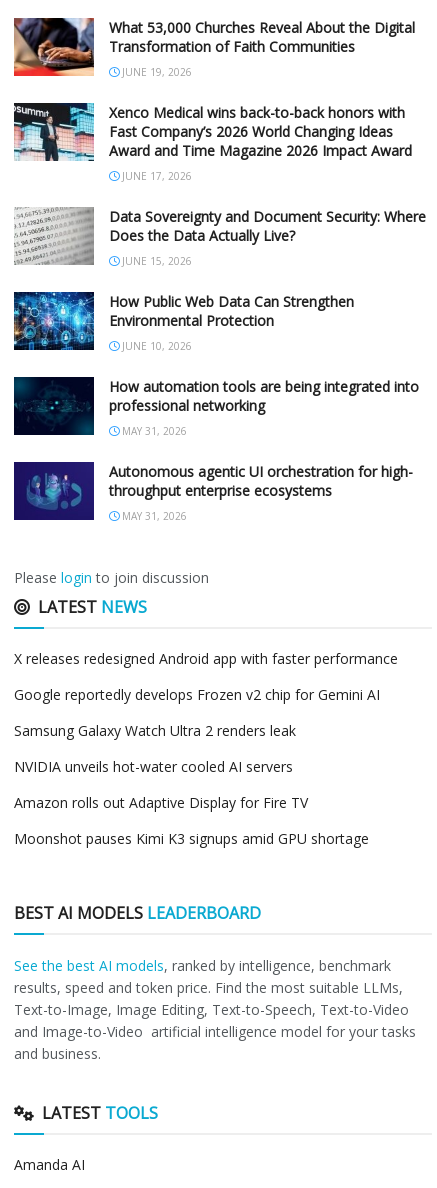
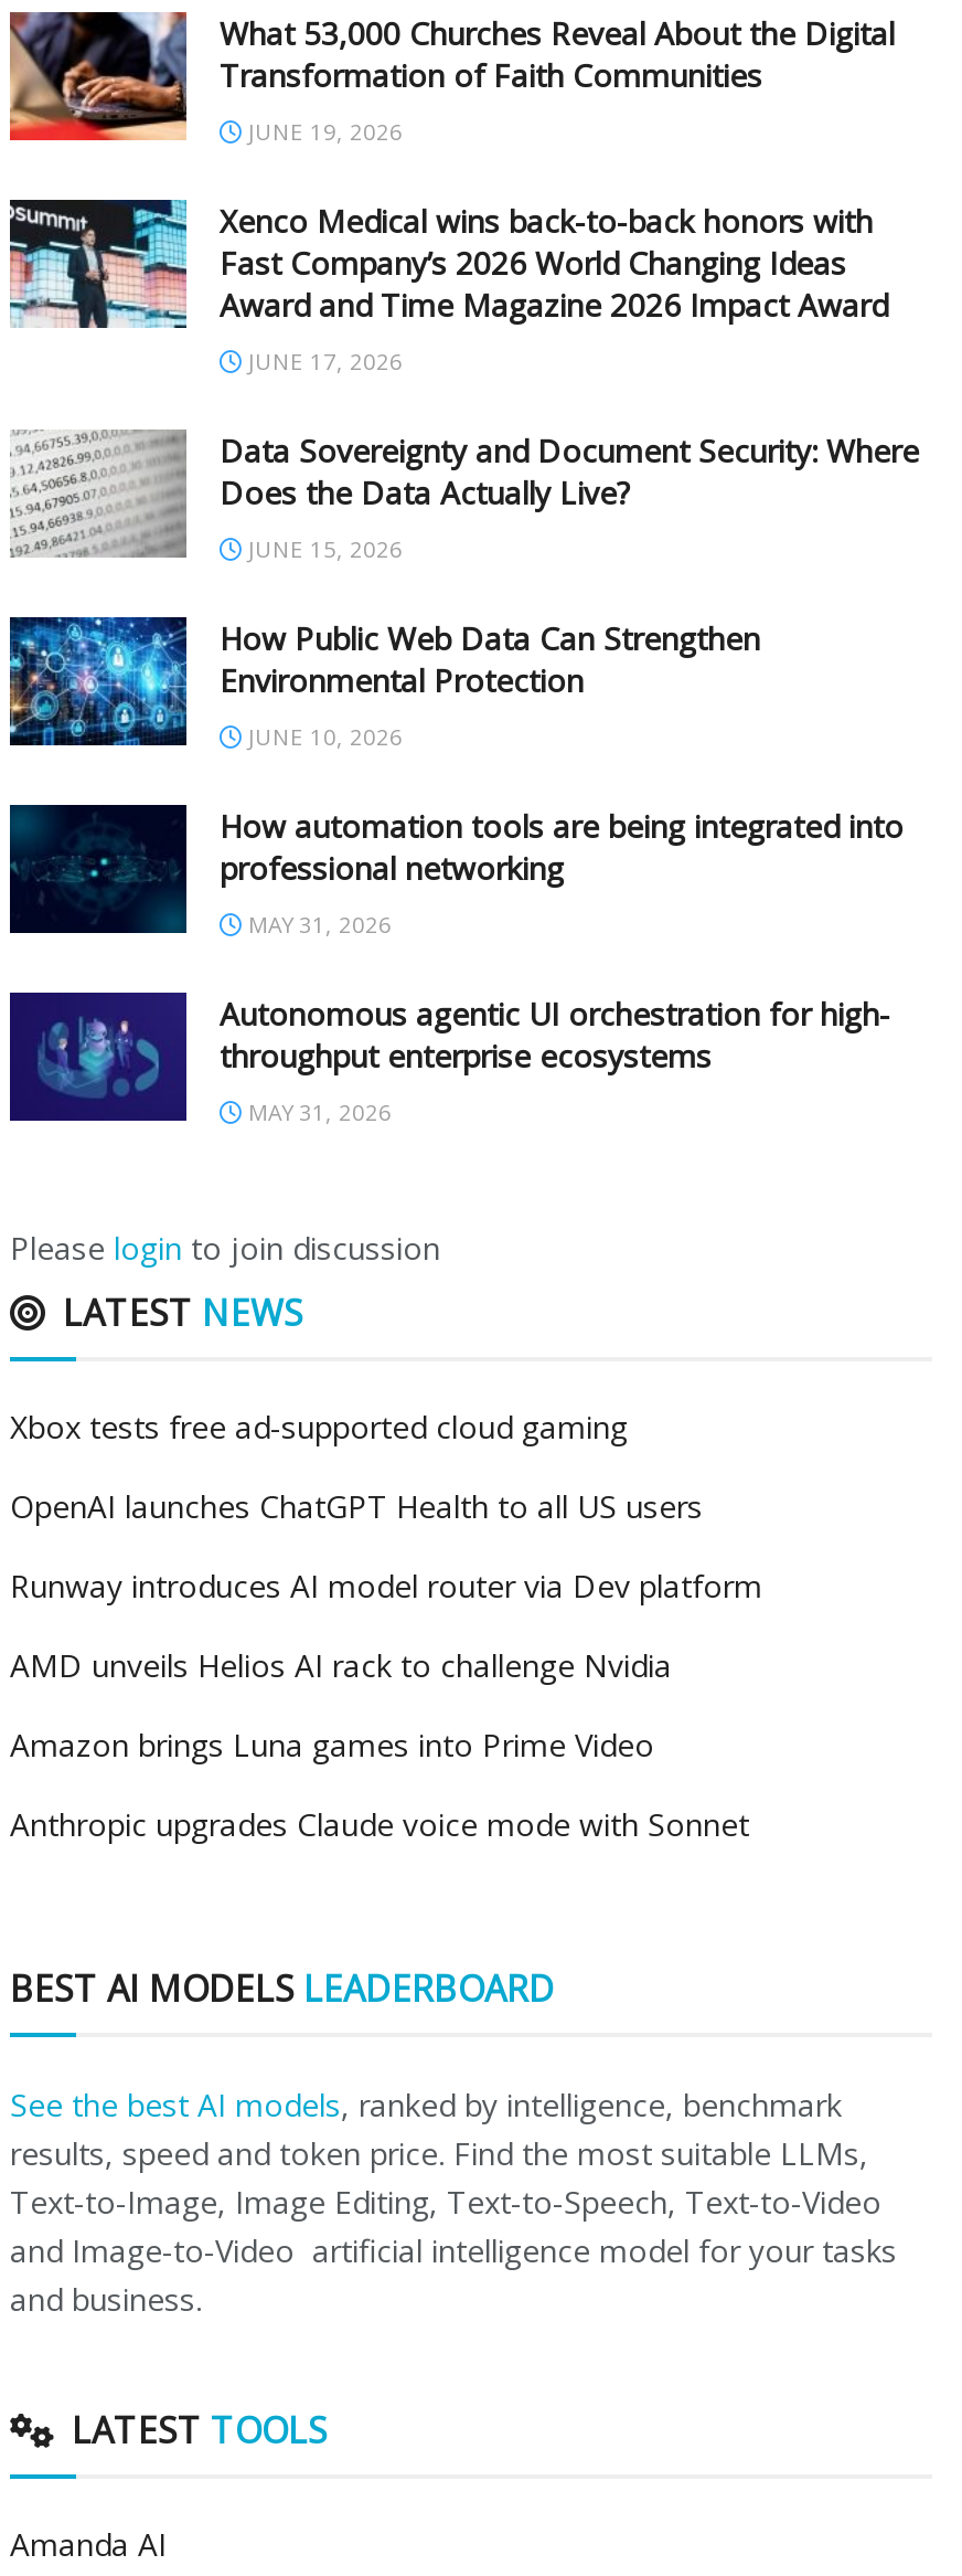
- X releases redesigned Android app with faster performance
+ Xbox tests free ad-supported cloud gaming

- Google reportedly develops Frozen v2 chip for Gemini AI
+ OpenAI launches ChatGPT Health to all US users

- Samsung Galaxy Watch Ultra 2 renders leak
+ Runway introduces AI model router via Dev platform

- NVIDIA unveils hot-water cooled AI servers
+ AMD unveils Helios AI rack to challenge Nvidia

- Amazon rolls out Adaptive Display for Fire TV
+ Amazon brings Luna games into Prime Video

- Moonshot pauses Kimi K3 signups amid GPU shortage
+ Anthropic upgrades Claude voice mode with Sonnet
